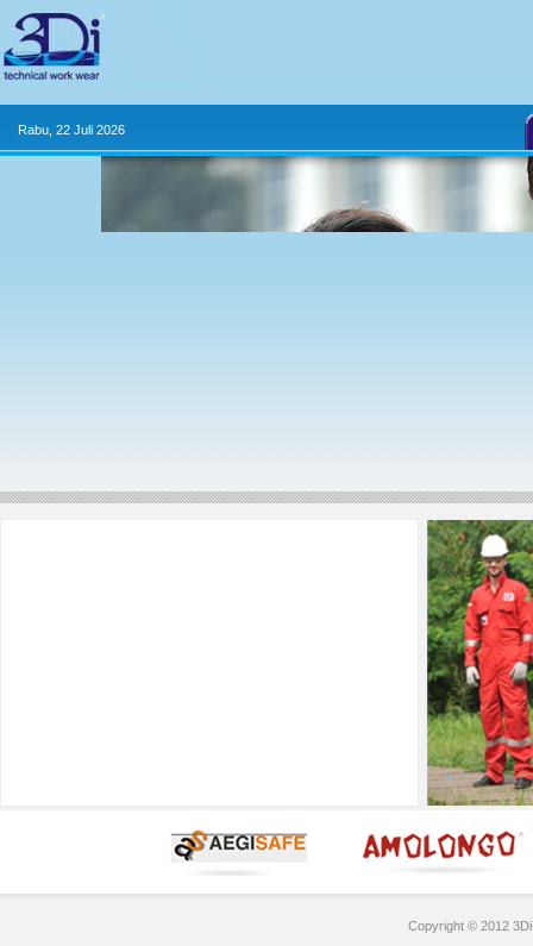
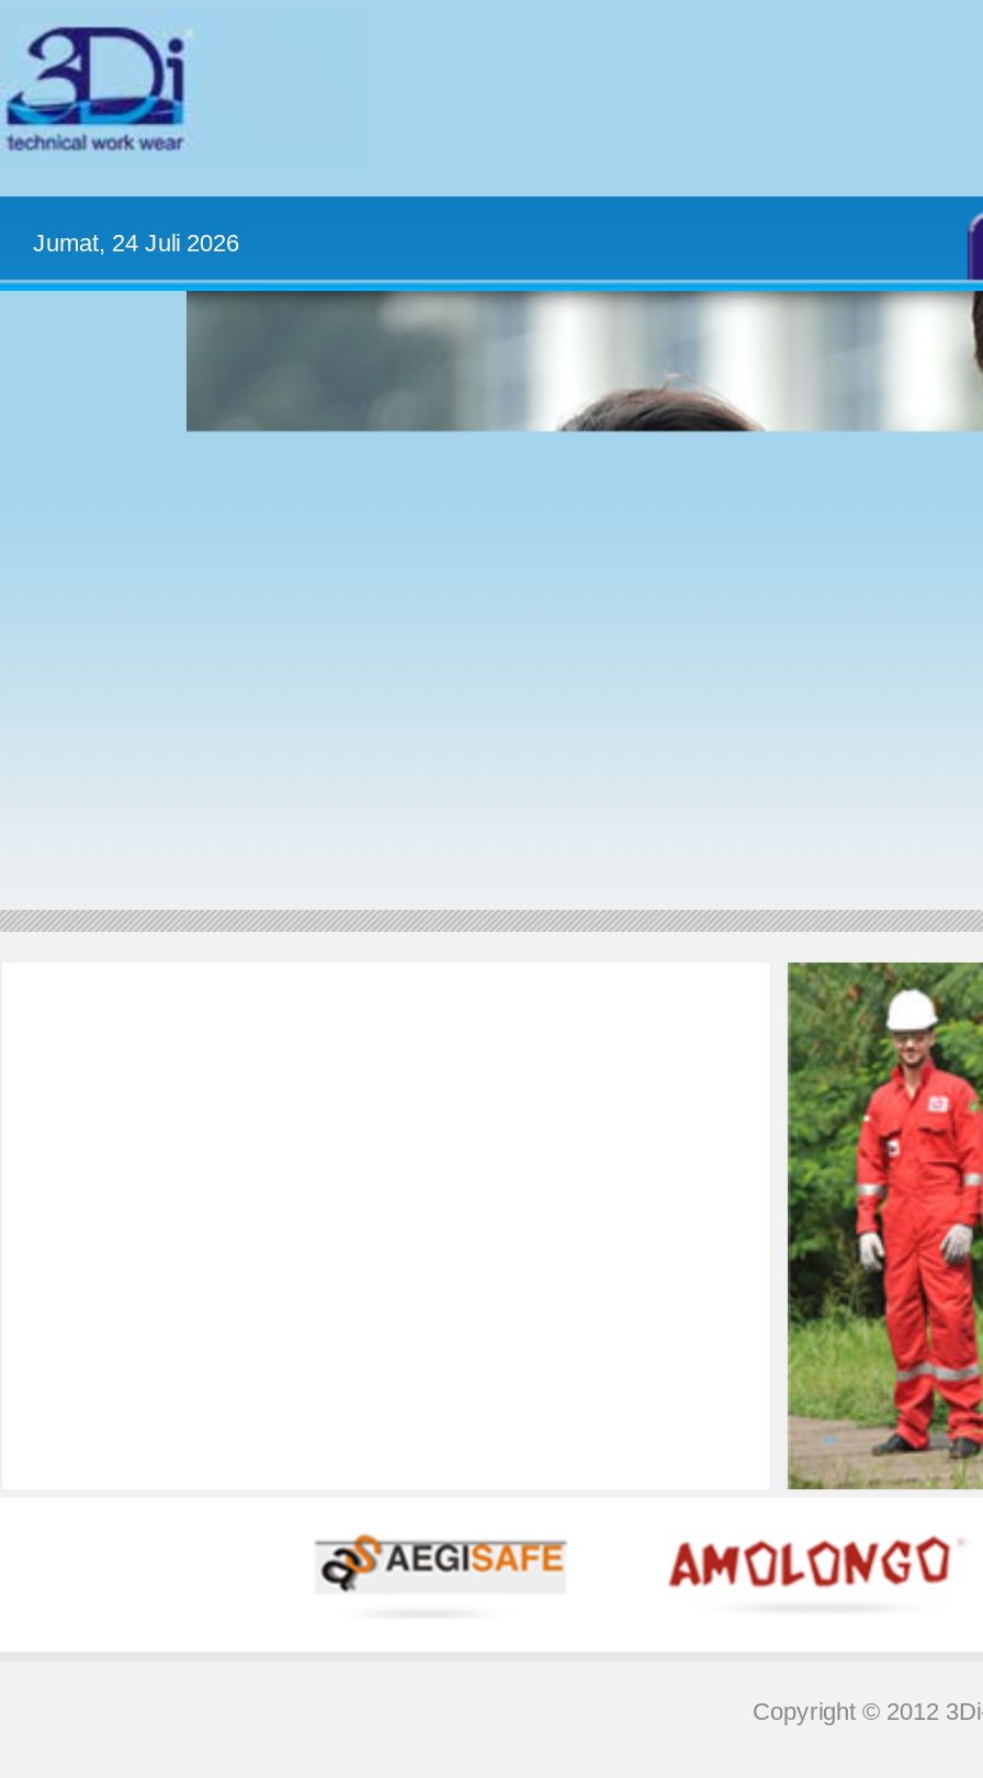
- Rabu, 22 Juli 2026
+ Jumat, 24 Juli 2026
